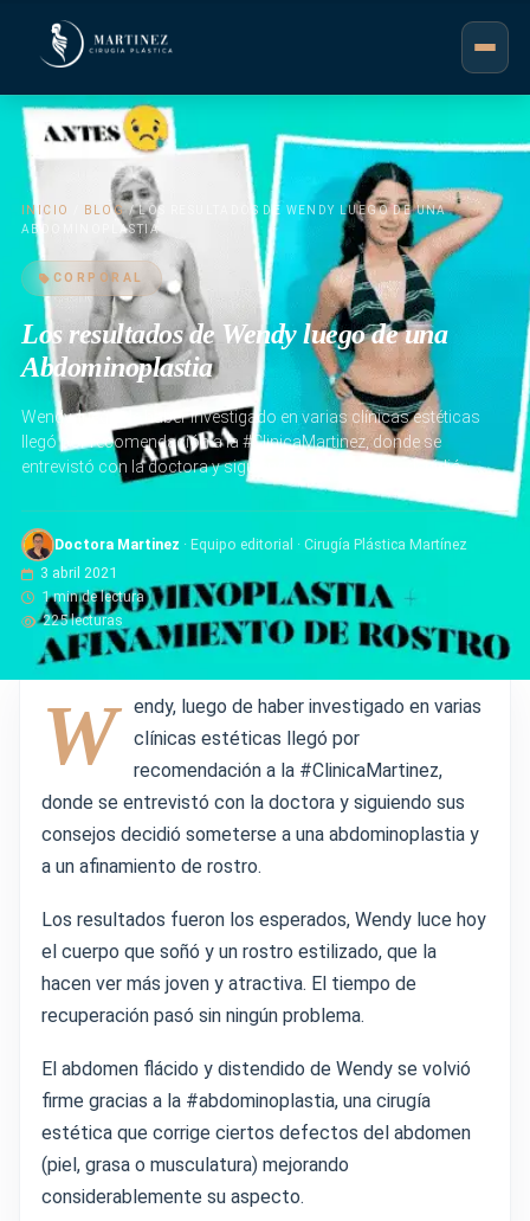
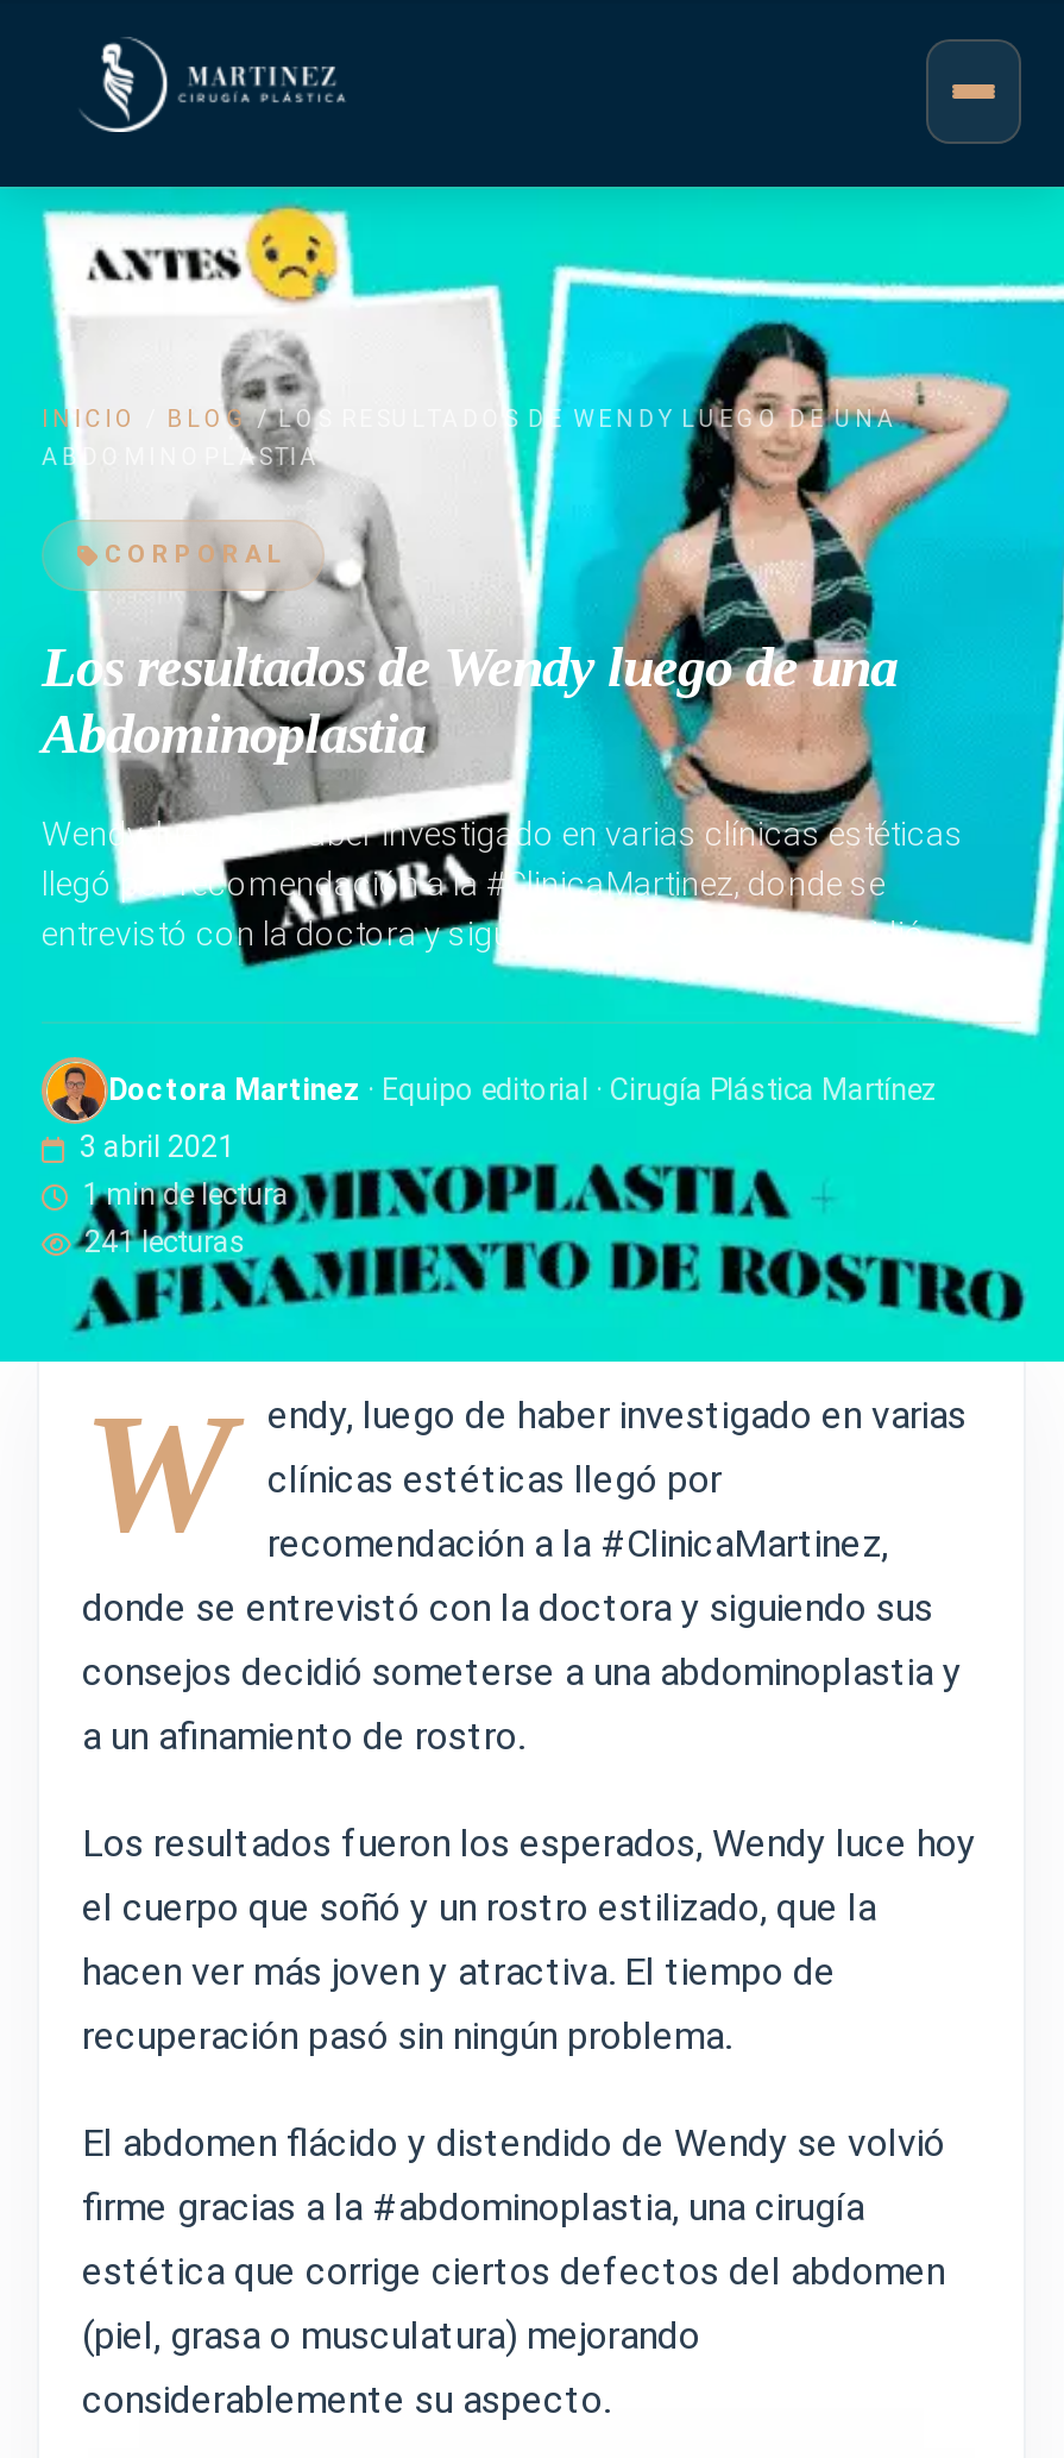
- 225 lecturas
+ 241 lecturas
